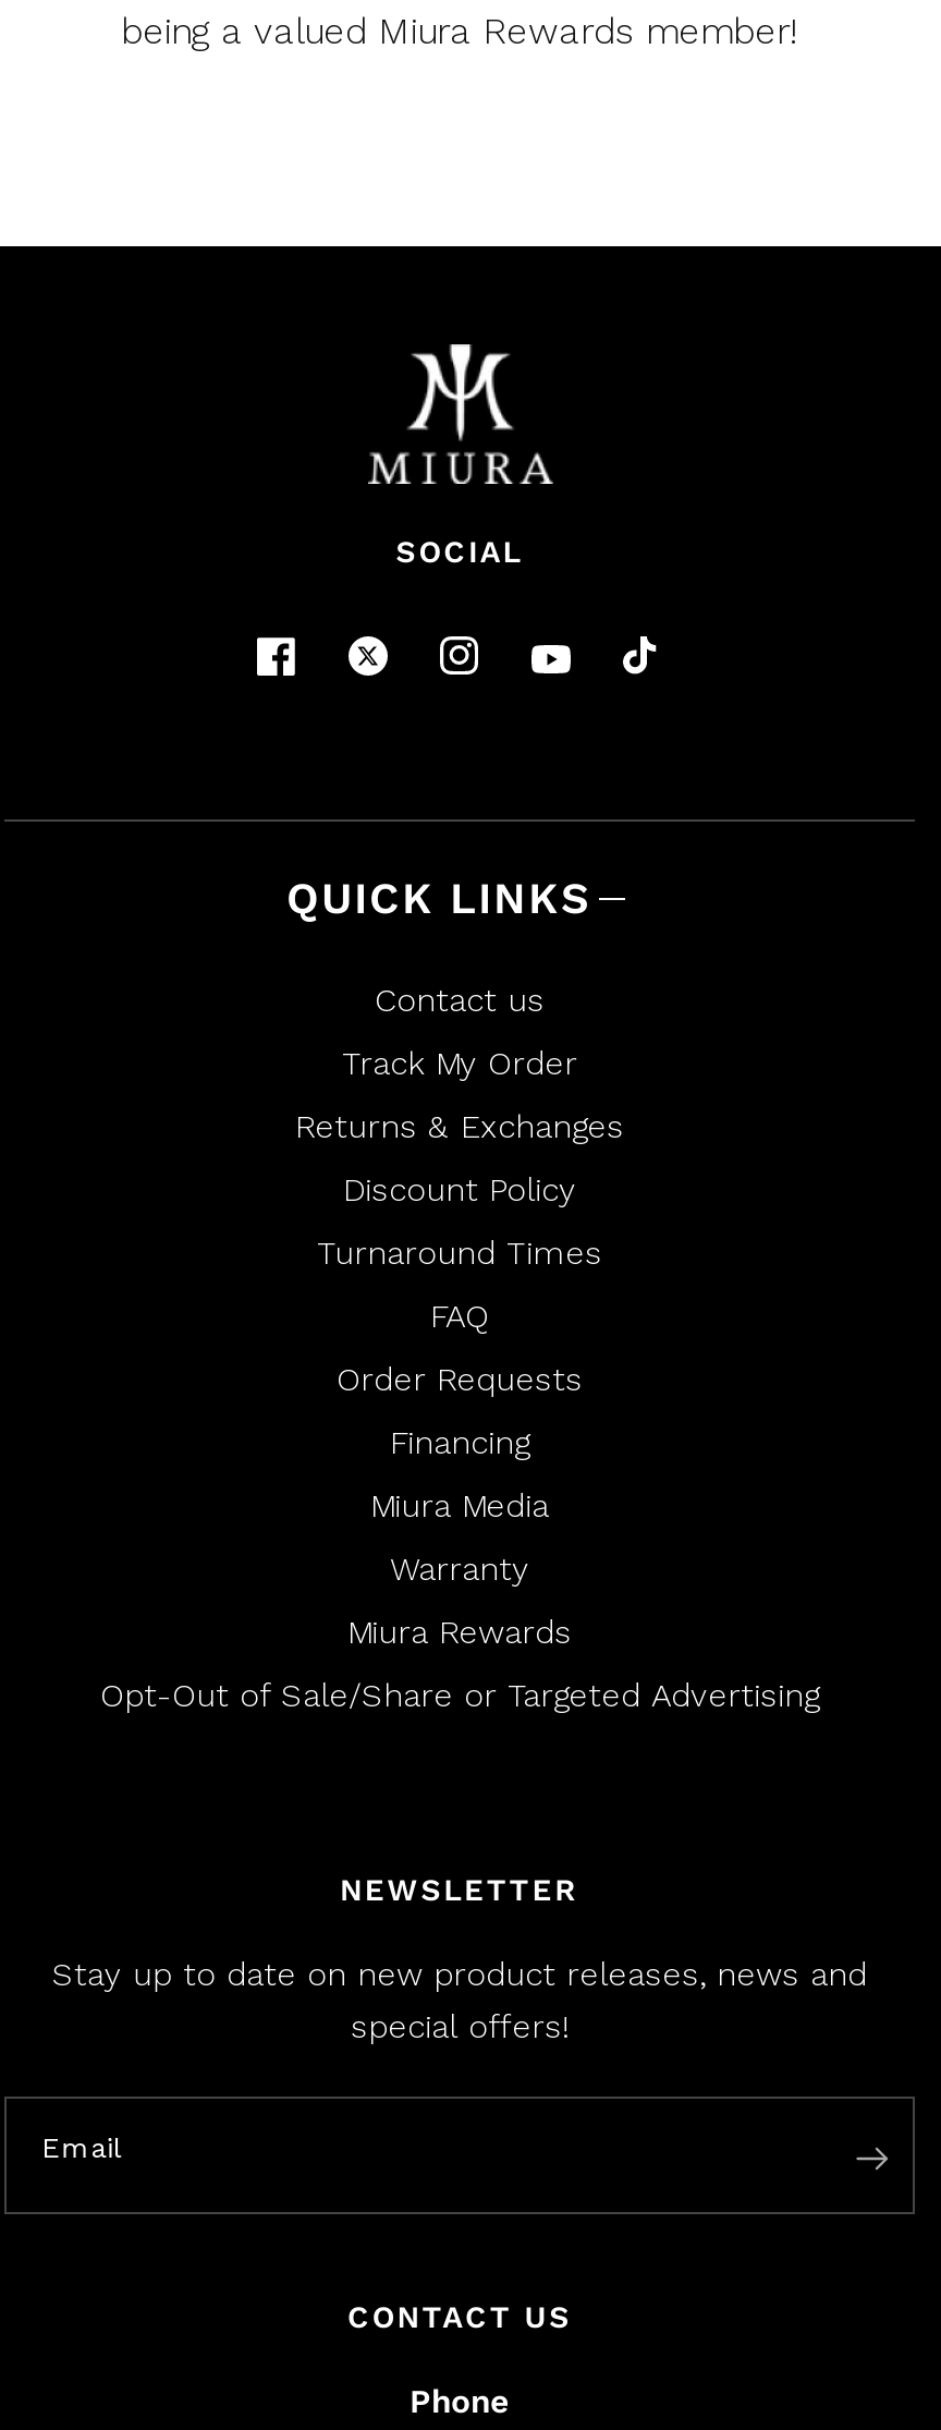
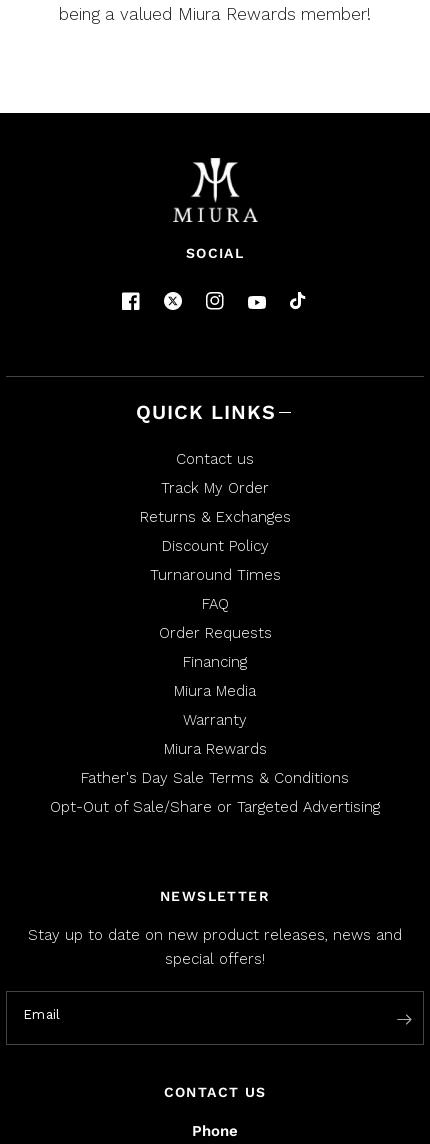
+ Father's Day Sale Terms & Conditions
